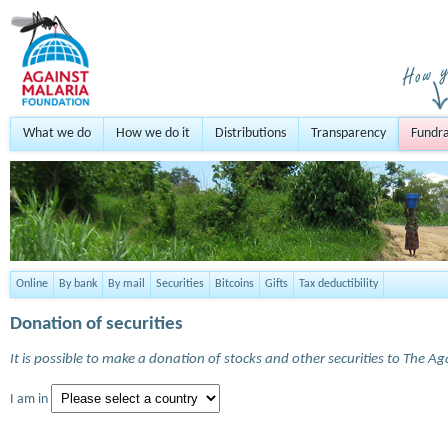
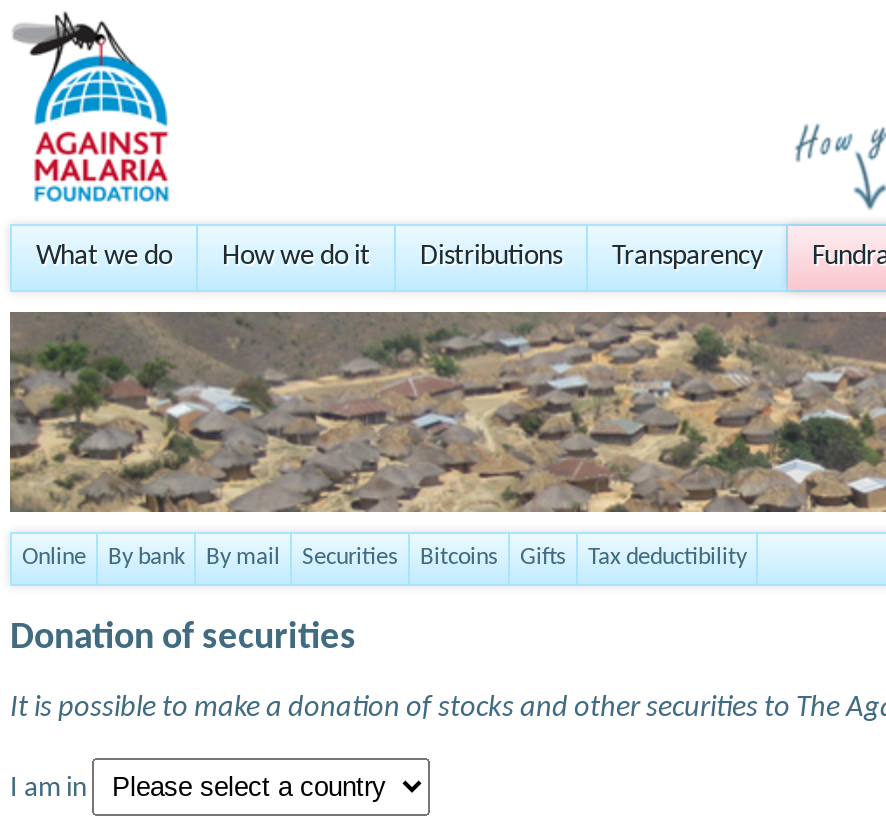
- [image]
+ [image]
